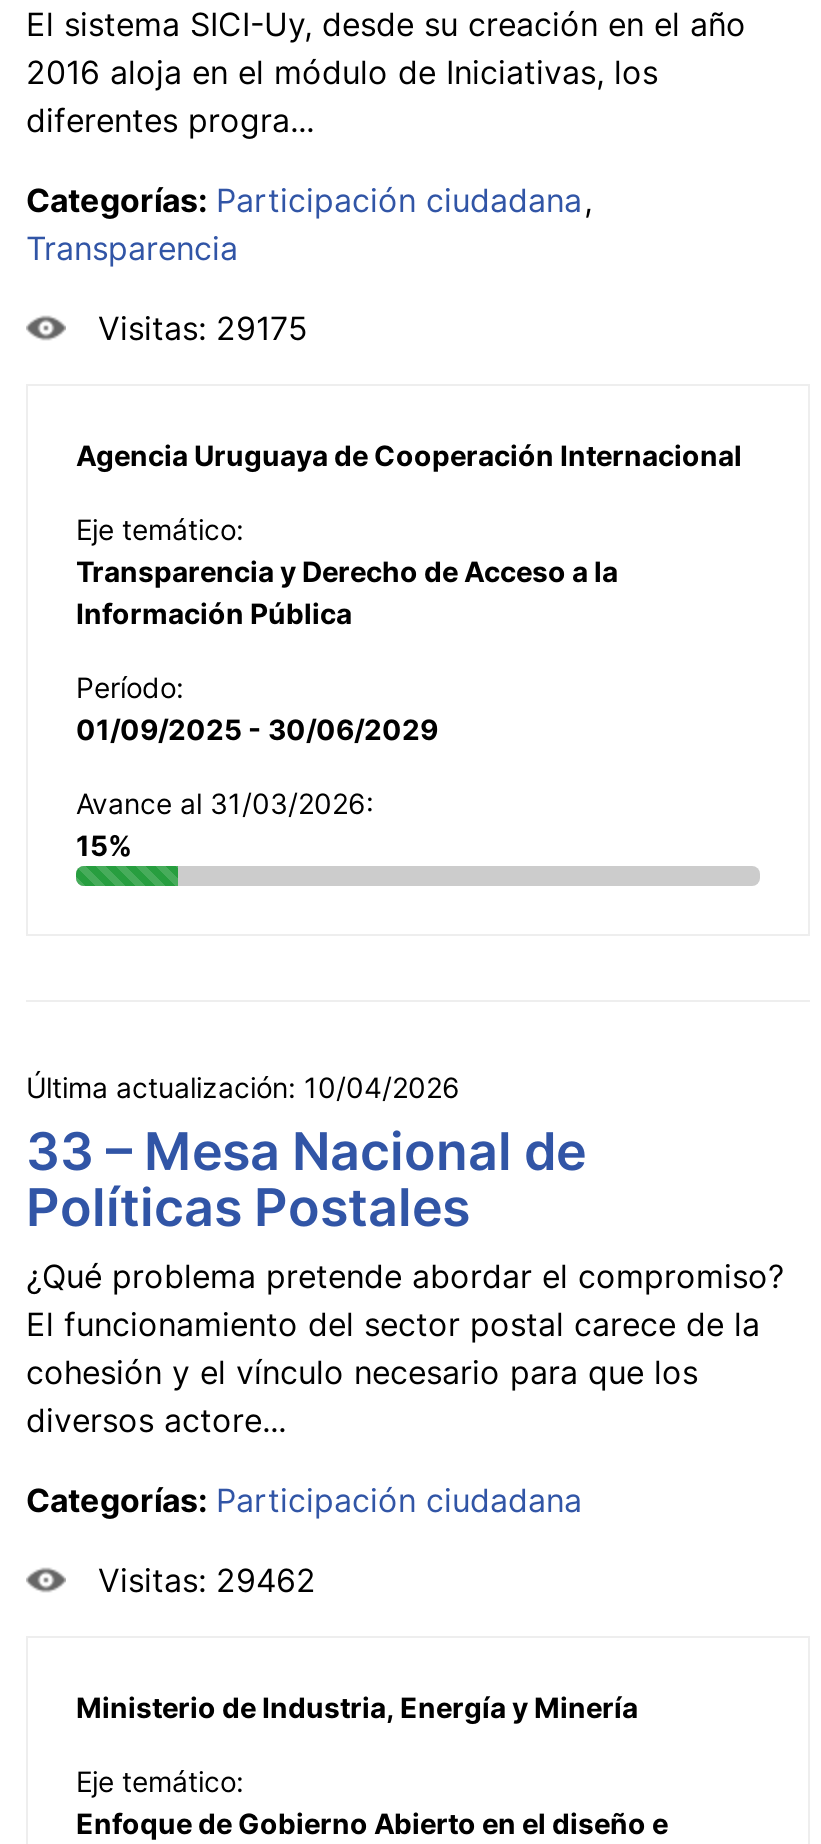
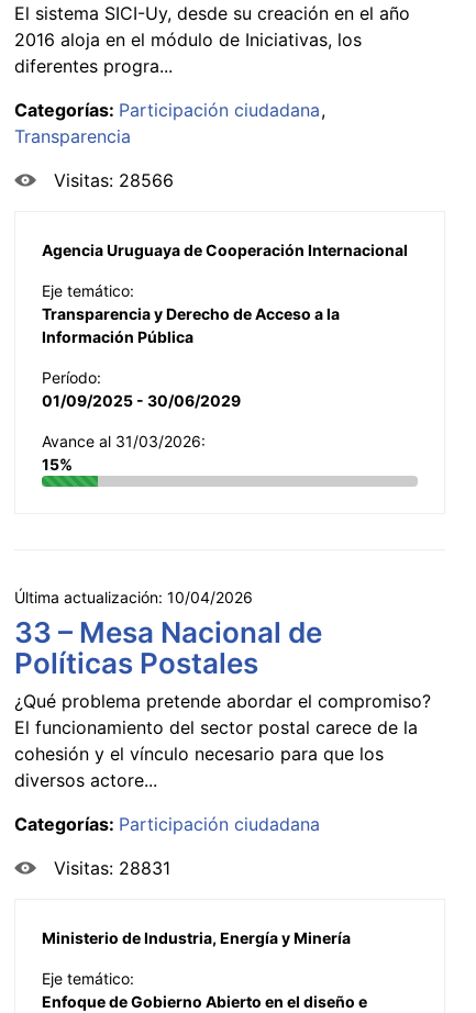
- Visitas: 29175
+ Visitas: 28566

- Visitas: 29462
+ Visitas: 28831
